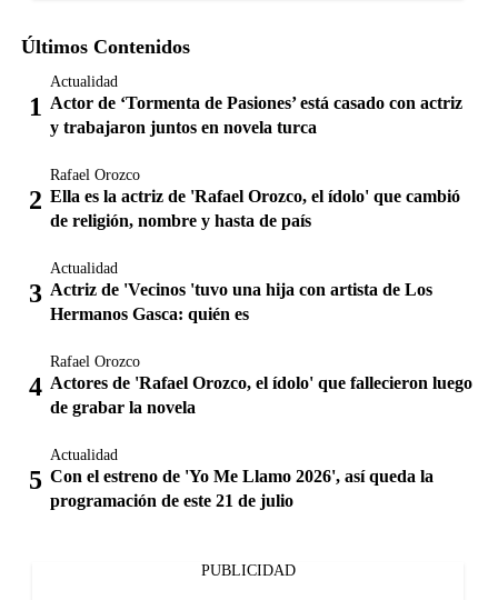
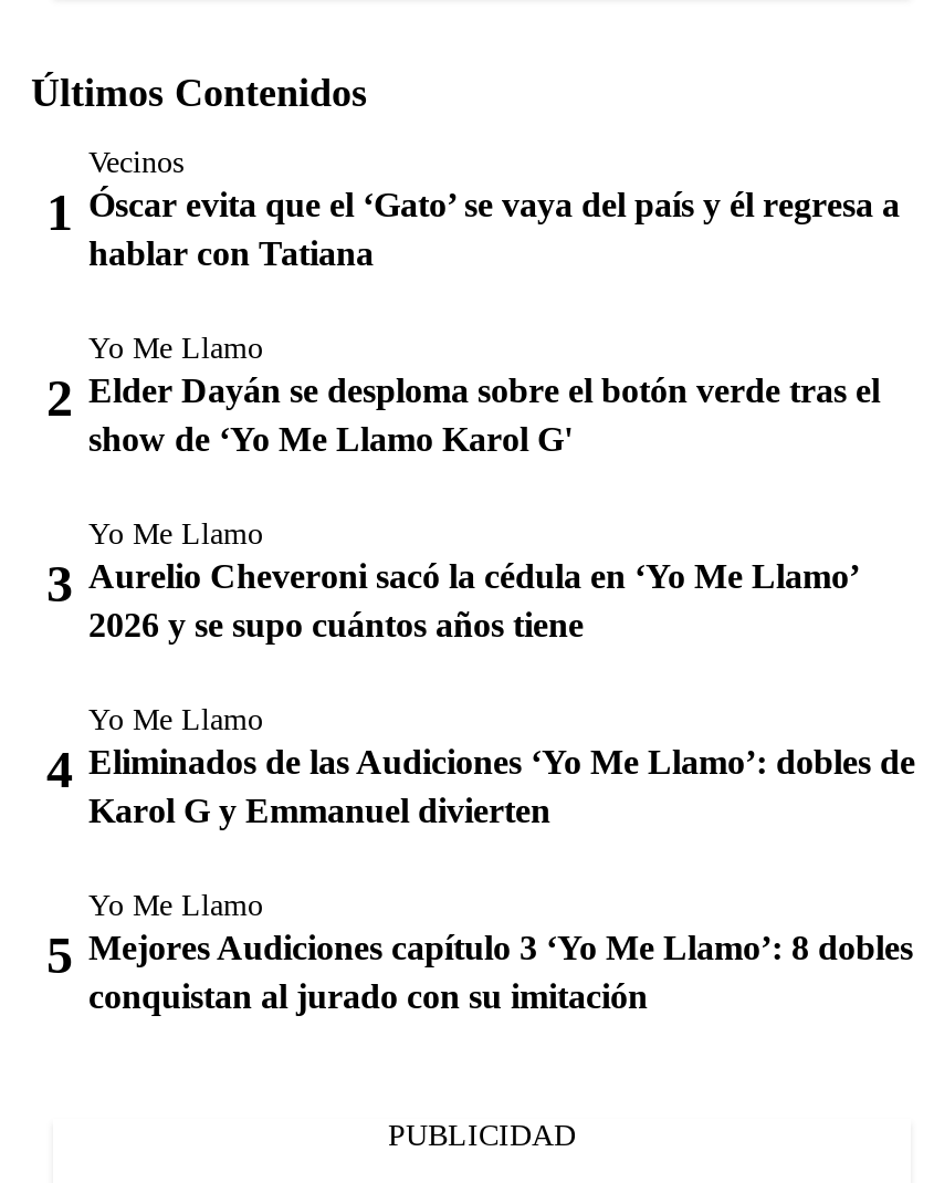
- Actualidad
- Actor de ‘Tormenta de Pasiones’ está casado con actriz
- y trabajaron juntos en novela turca
+ Vecinos
+ Óscar evita que el ‘Gato’ se vaya del país y él regresa a
+ hablar con Tatiana

- Rafael Orozco
- Ella es la actriz de 'Rafael Orozco, el ídolo' que cambió
- de religión, nombre y hasta de país
+ Yo Me Llamo
+ Elder Dayán se desploma sobre el botón verde tras el
+ show de ‘Yo Me Llamo Karol G'

- Actualidad
- Actriz de 'Vecinos 'tuvo una hija con artista de Los
- Hermanos Gasca: quién es
+ Yo Me Llamo
+ Aurelio Cheveroni sacó la cédula en ‘Yo Me Llamo’
+ 2026 y se supo cuántos años tiene

- Rafael Orozco
- Actores de 'Rafael Orozco, el ídolo' que fallecieron luego
- de grabar la novela
+ Yo Me Llamo
+ Eliminados de las Audiciones ‘Yo Me Llamo’: dobles de
+ Karol G y Emmanuel divierten

- Actualidad
- Con el estreno de 'Yo Me Llamo 2026', así queda la
- programación de este 21 de julio
+ Yo Me Llamo
+ Mejores Audiciones capítulo 3 ‘Yo Me Llamo’: 8 dobles
+ conquistan al jurado con su imitación
